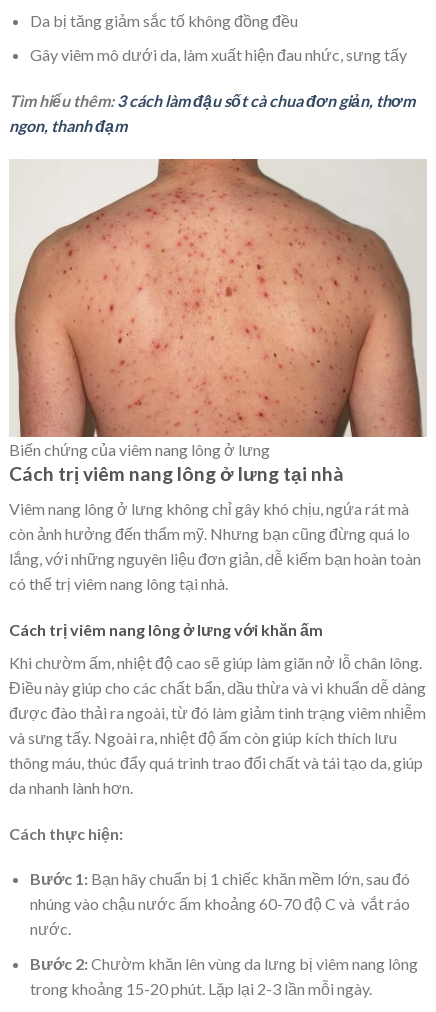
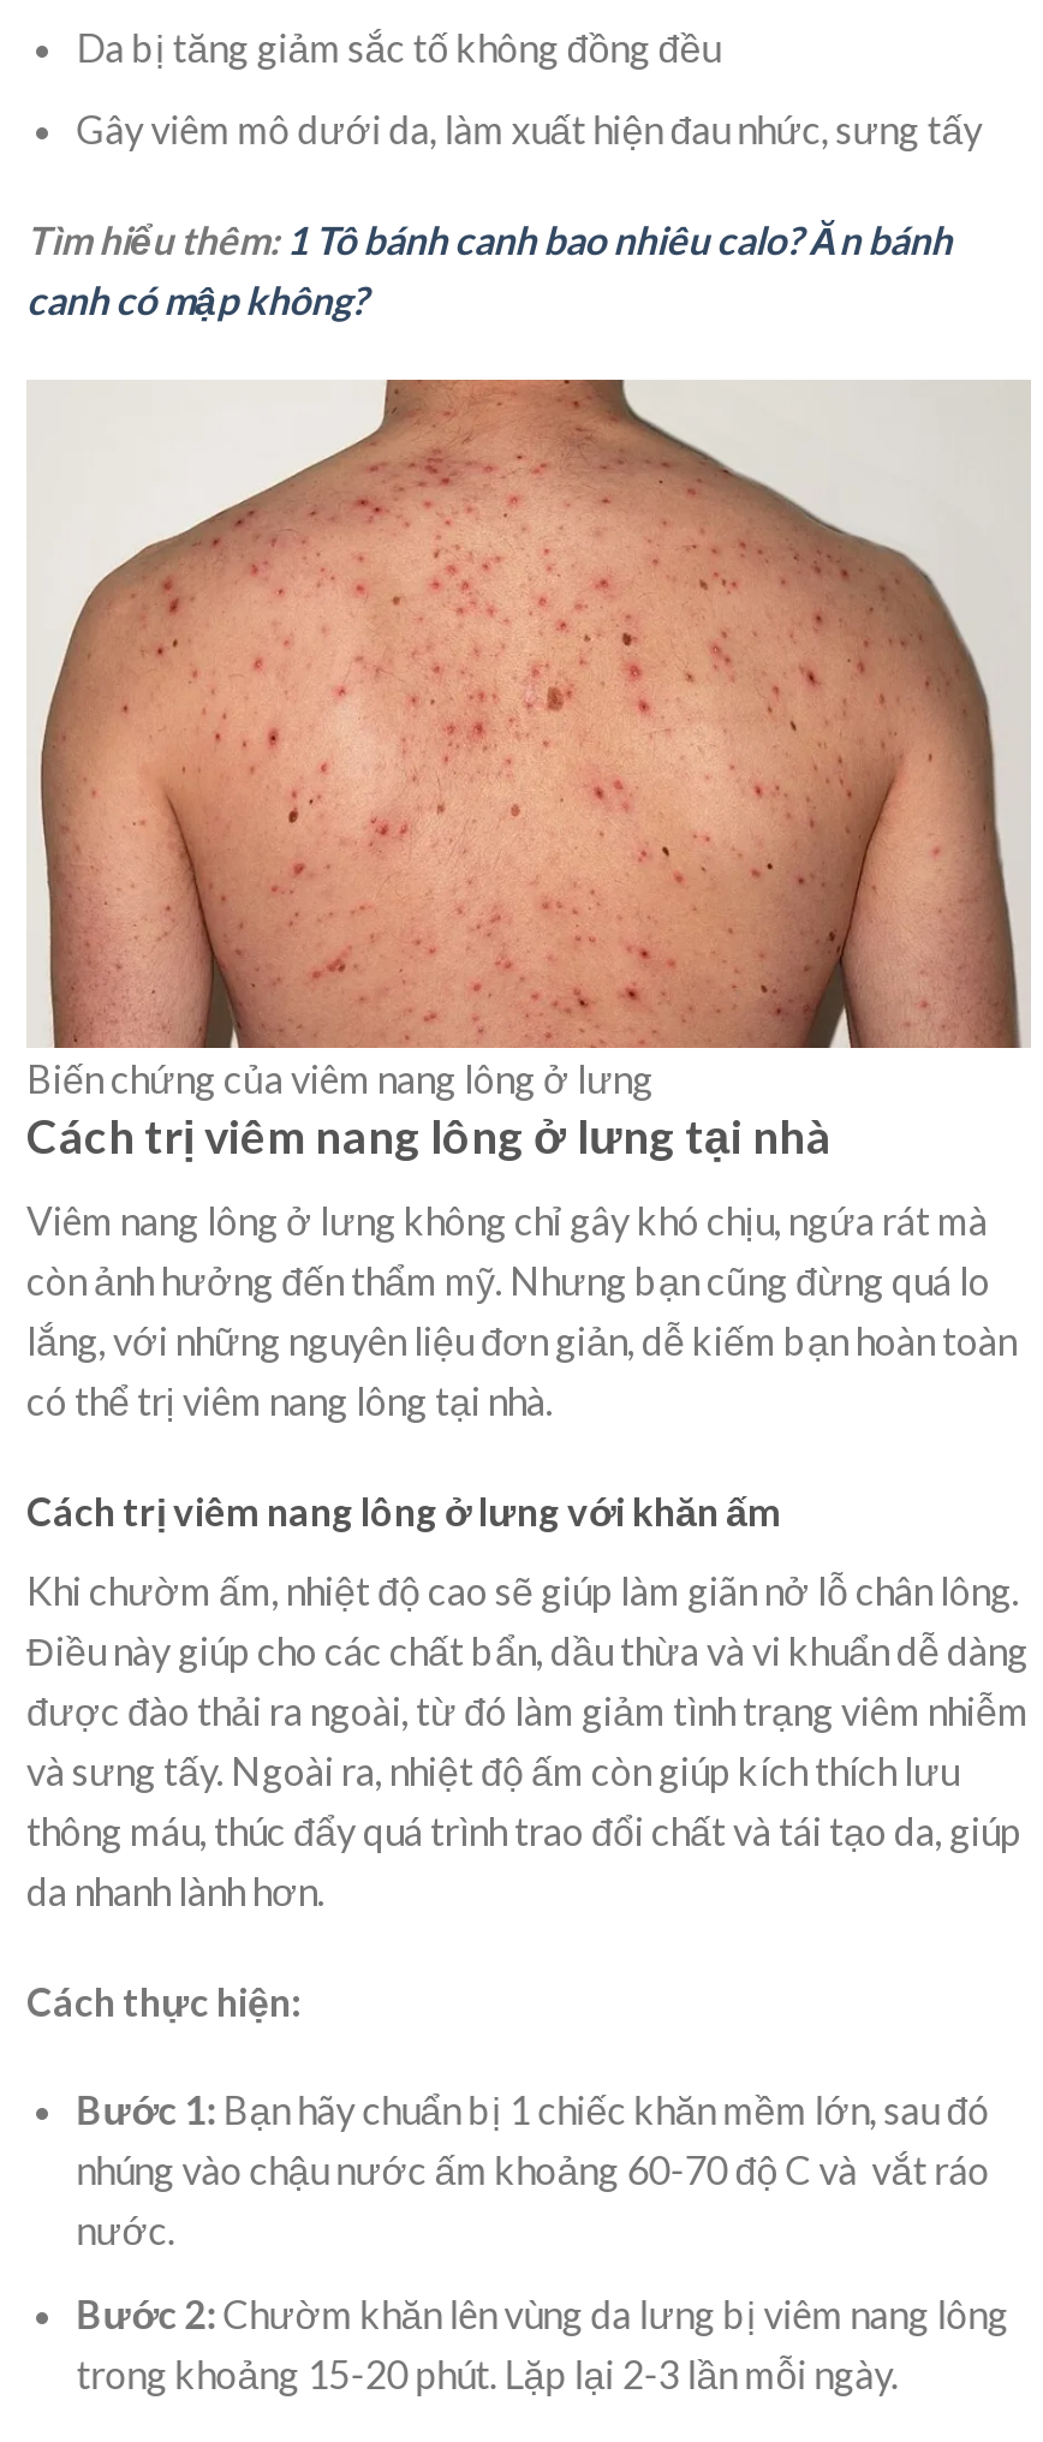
- Tìm hiểu thêm: 3 cách làm đậu sốt cà chua đơn giản, thơm
- ngon, thanh đạm
+ Tìm hiểu thêm: 1 Tô bánh canh bao nhiêu calo? Ăn bánh
+ canh có mập không?
